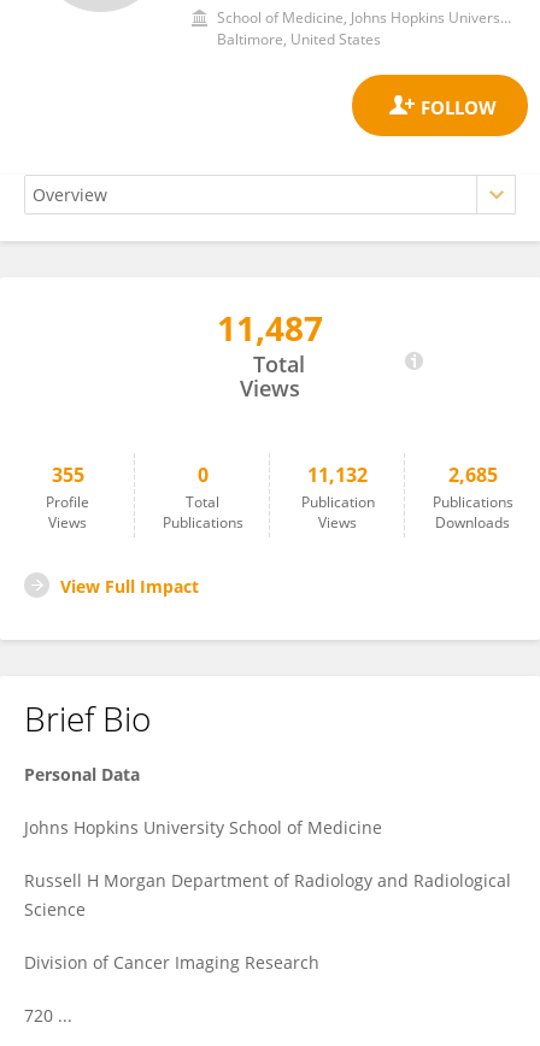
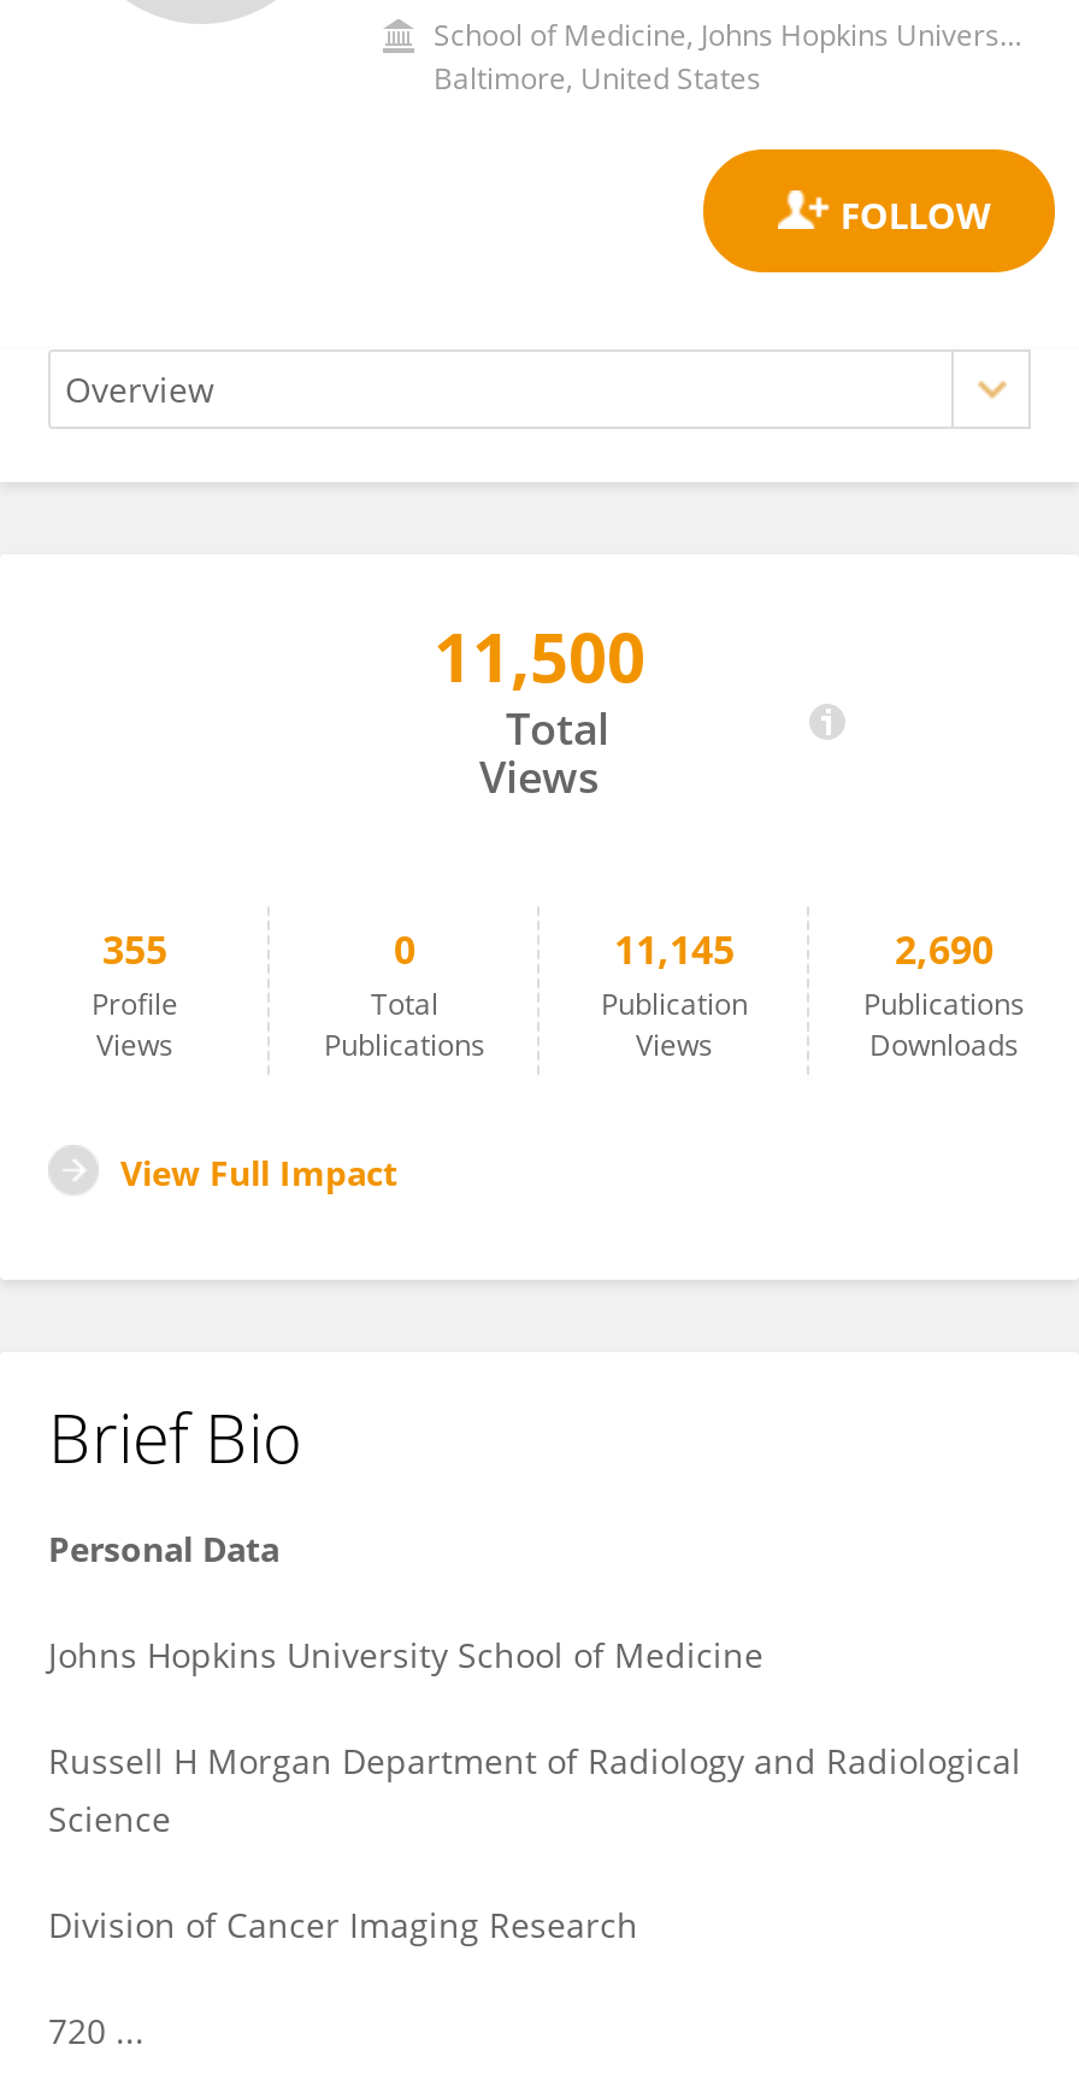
- 11,487
+ 11,500

- 11,132
+ 11,145

- 2,685
+ 2,690
